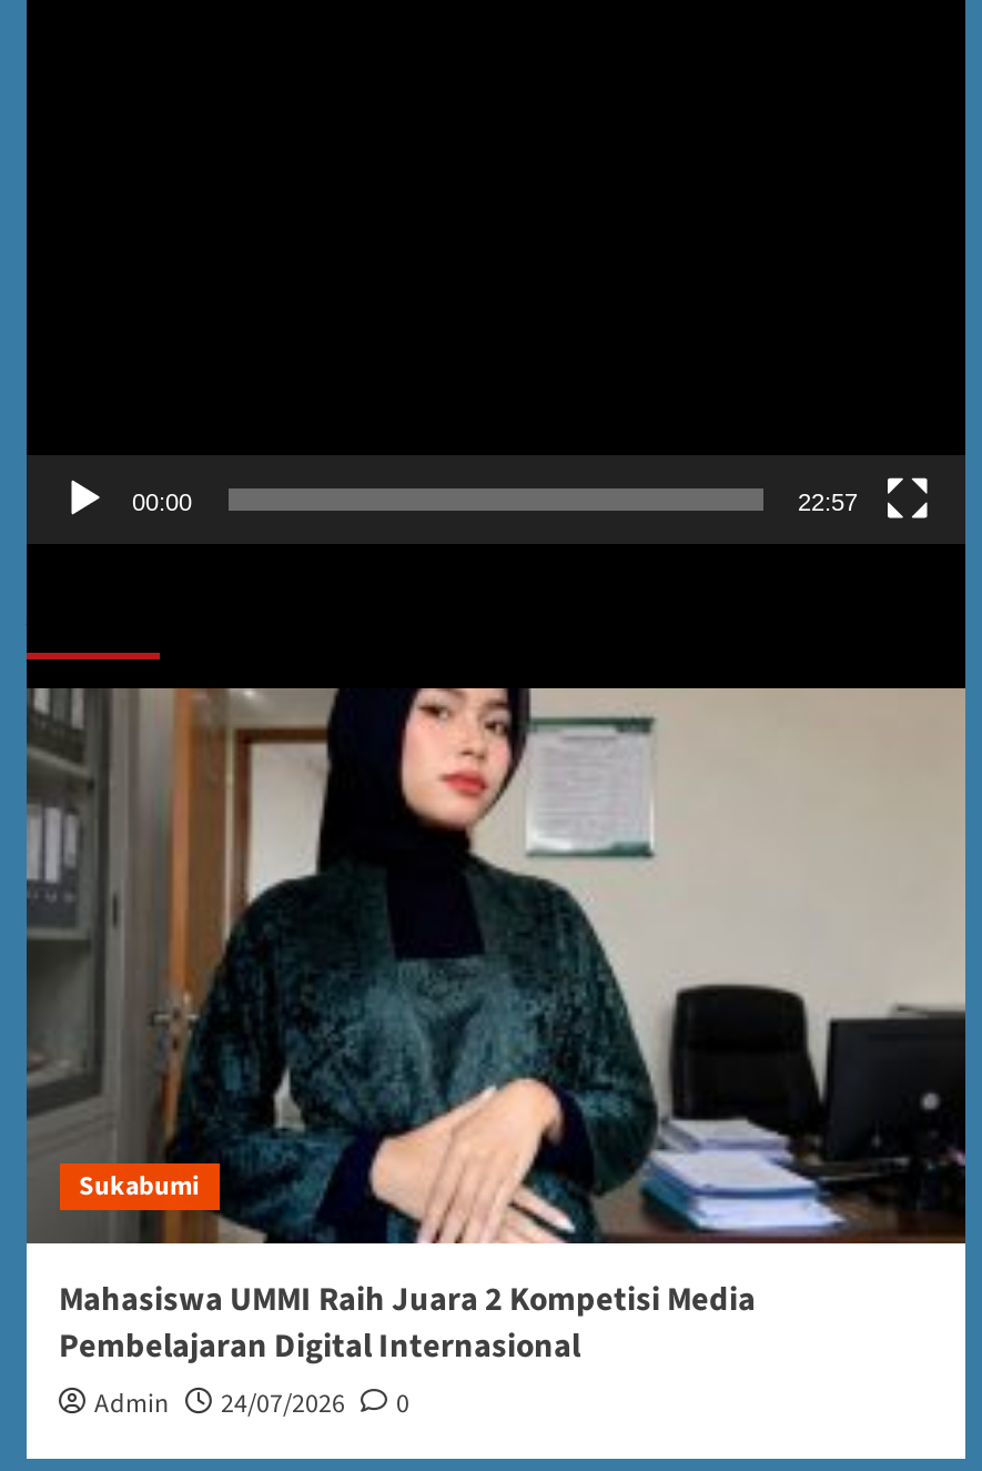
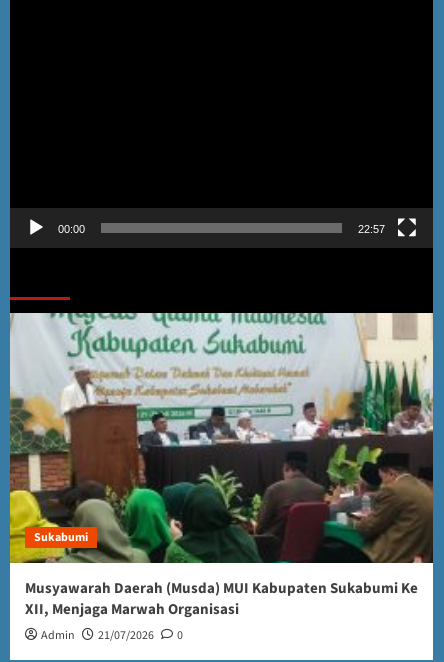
- [image]
- Mahasiswa UMMI Raih Juara 2 Kompetisi Media
- Pembelajaran Digital Internasional
+ [image]
+ Musyawarah Daerah (Musda) MUI Kabupaten Sukabumi Ke
+ XII, Menjaga Marwah Organisasi

- Admin 24/07/2026 0
+ Admin 21/07/2026 0
